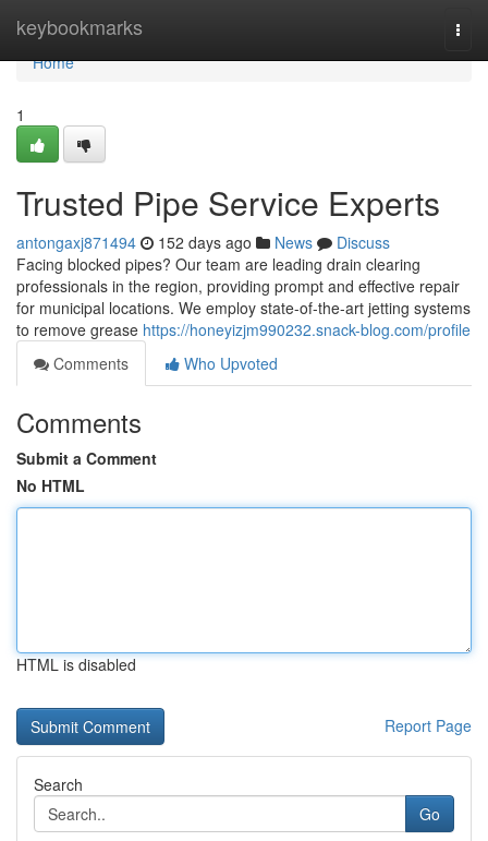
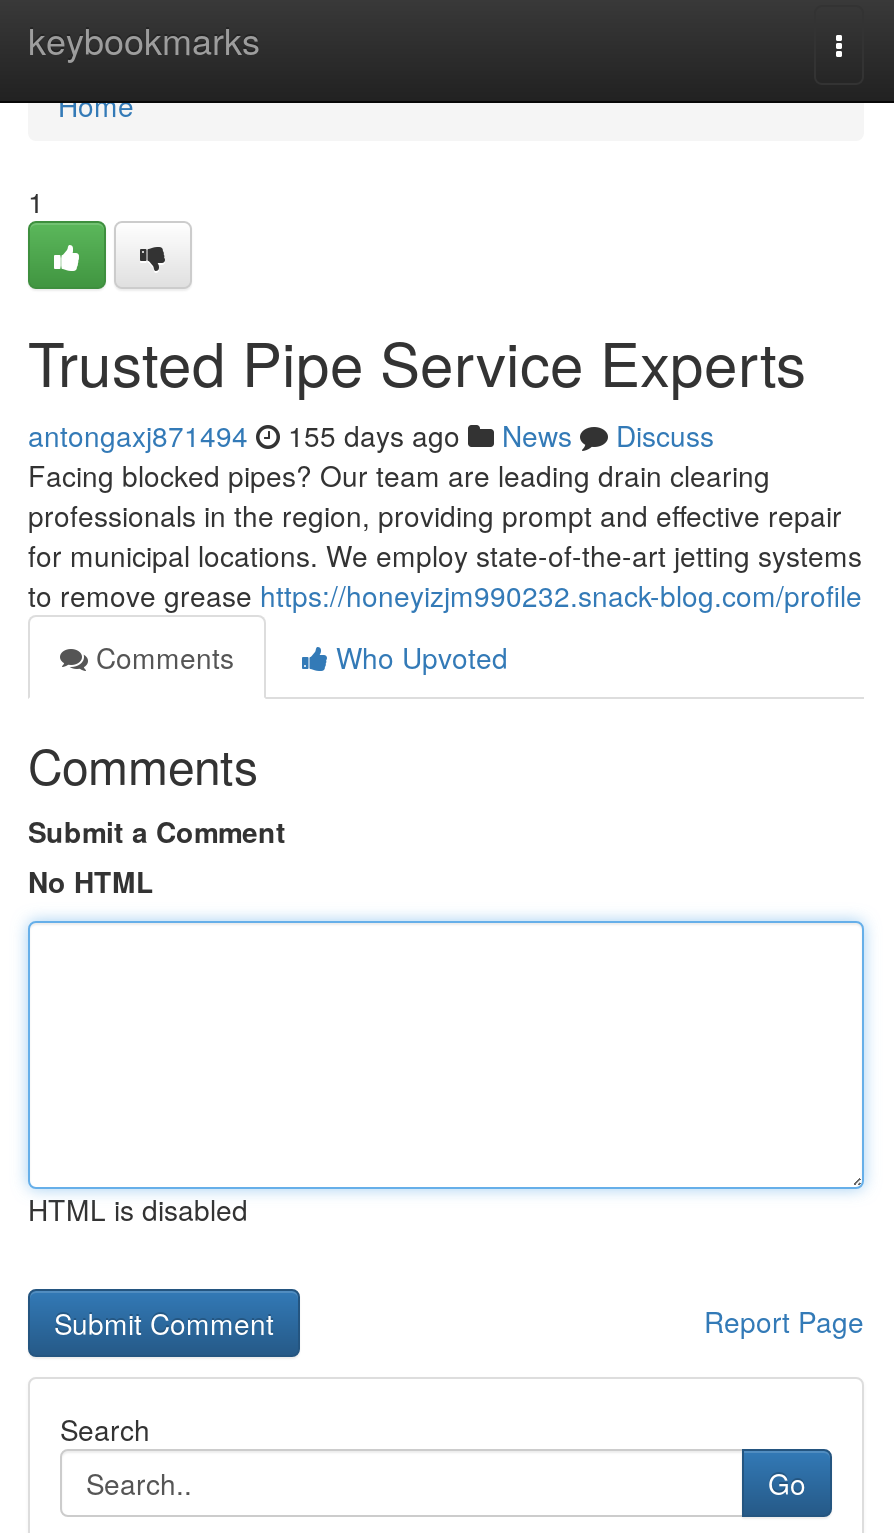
- antongaxj871494 152 days ago News Discuss
+ antongaxj871494 155 days ago News Discuss
